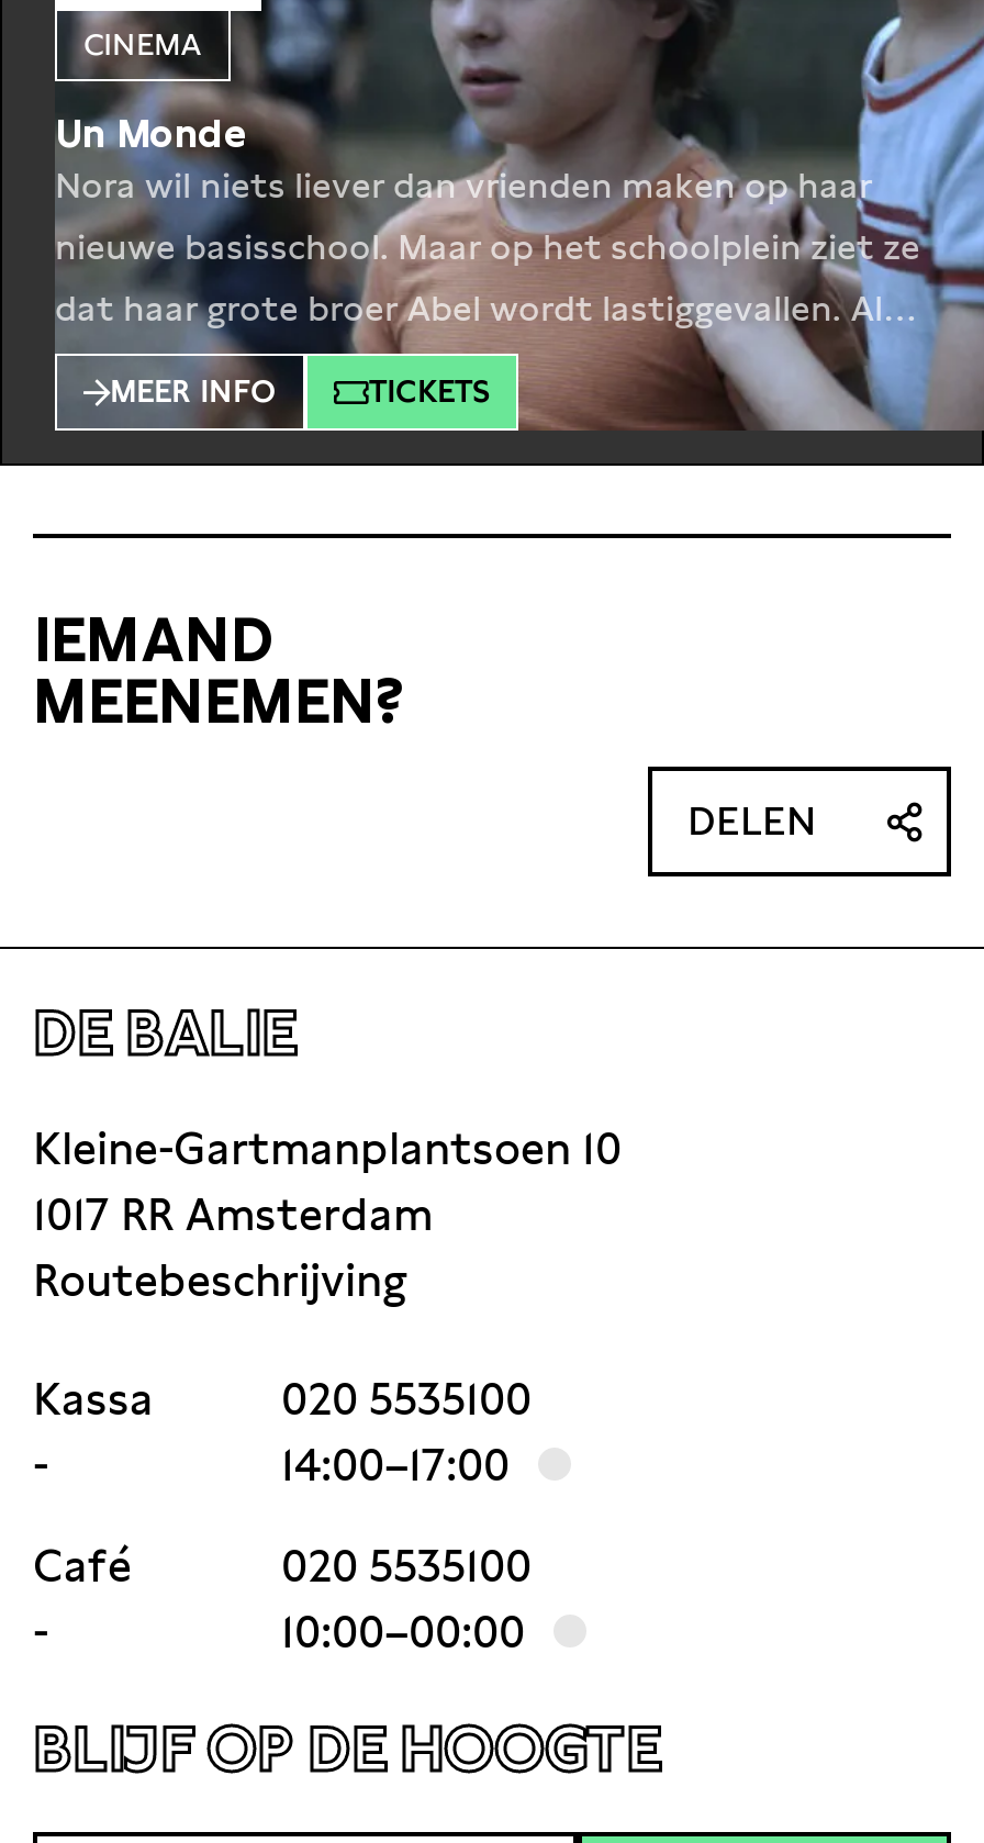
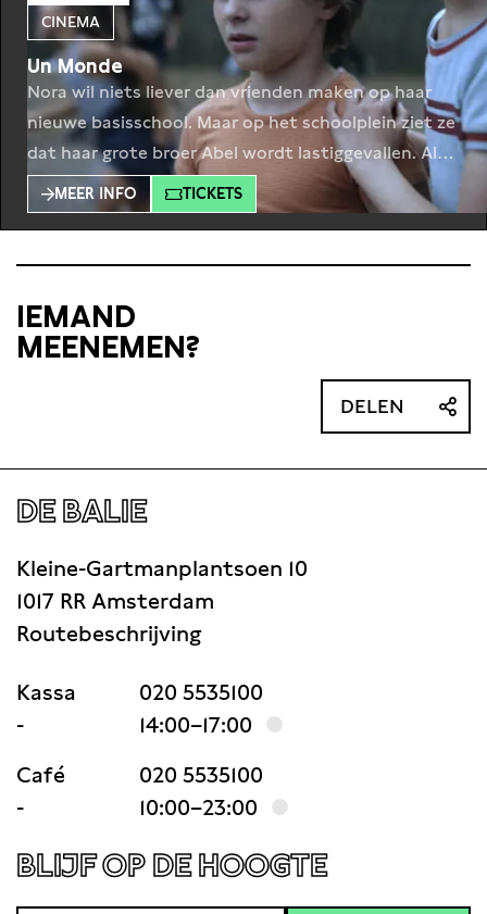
- 10:00–00:00
+ 10:00–23:00
